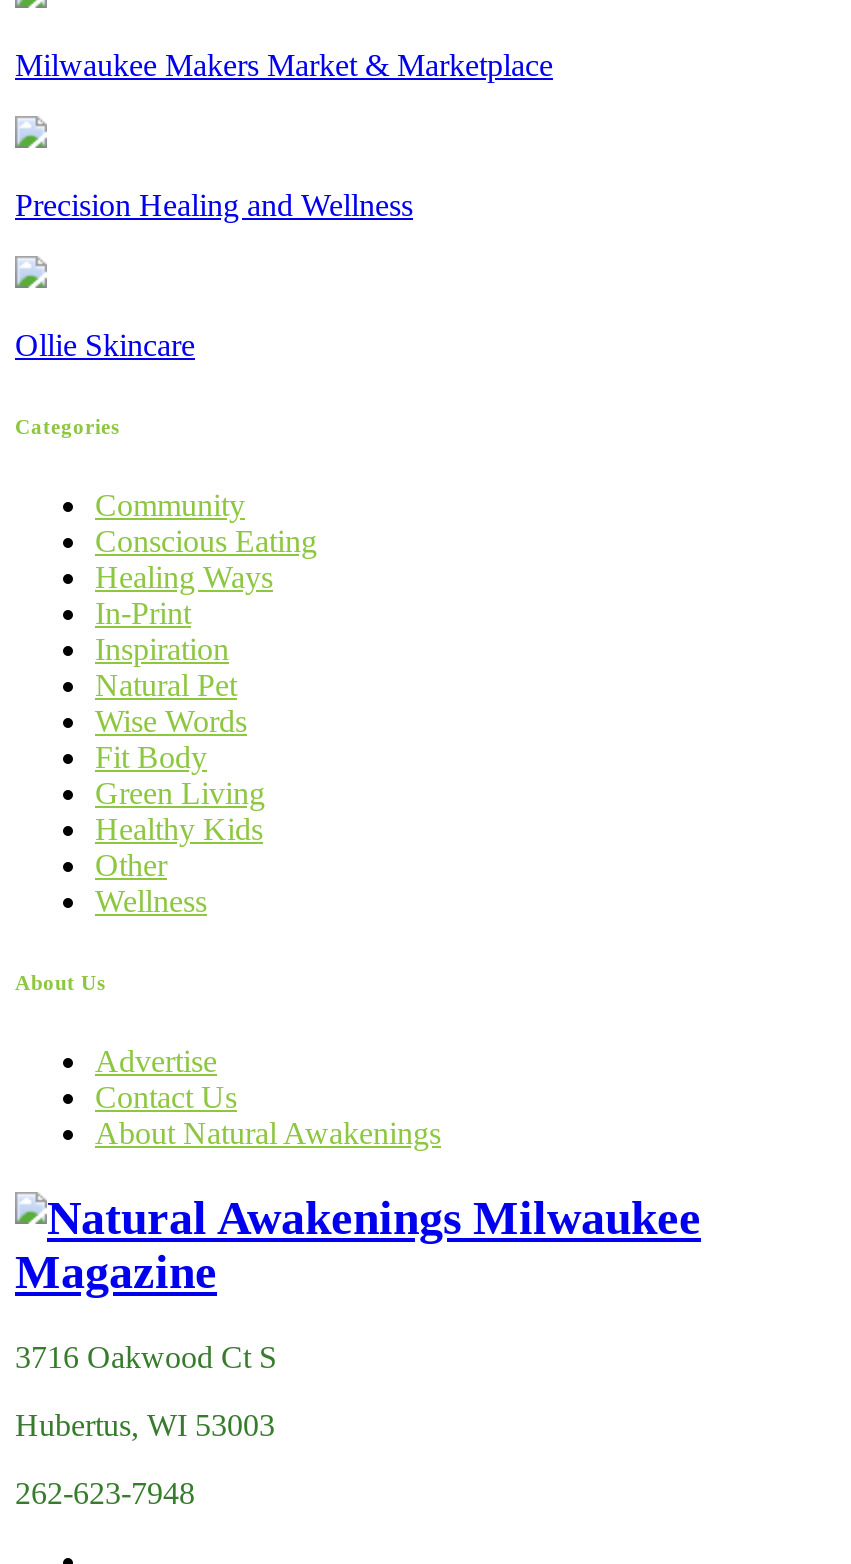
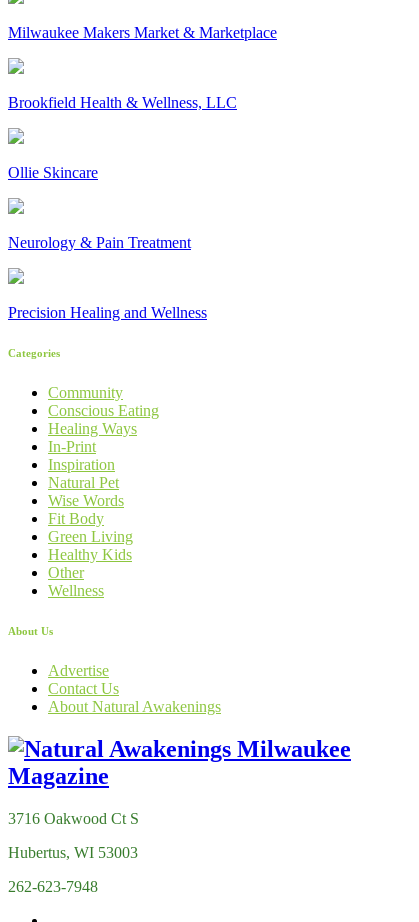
+ Brookfield Health & Wellness, LLC

moved down: Precision Healing and Wellness

+ Neurology & Pain Treatment
